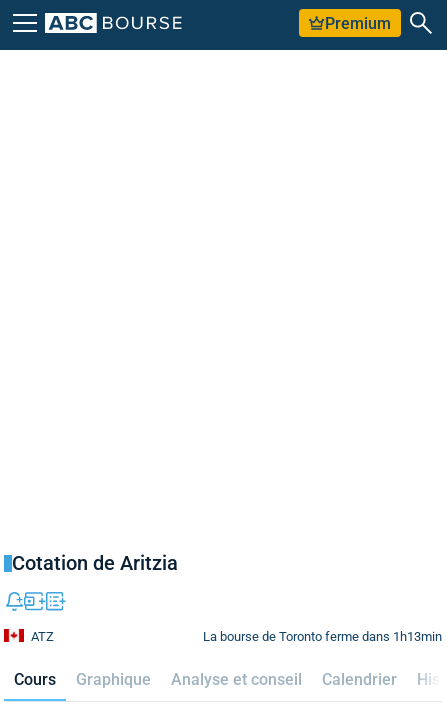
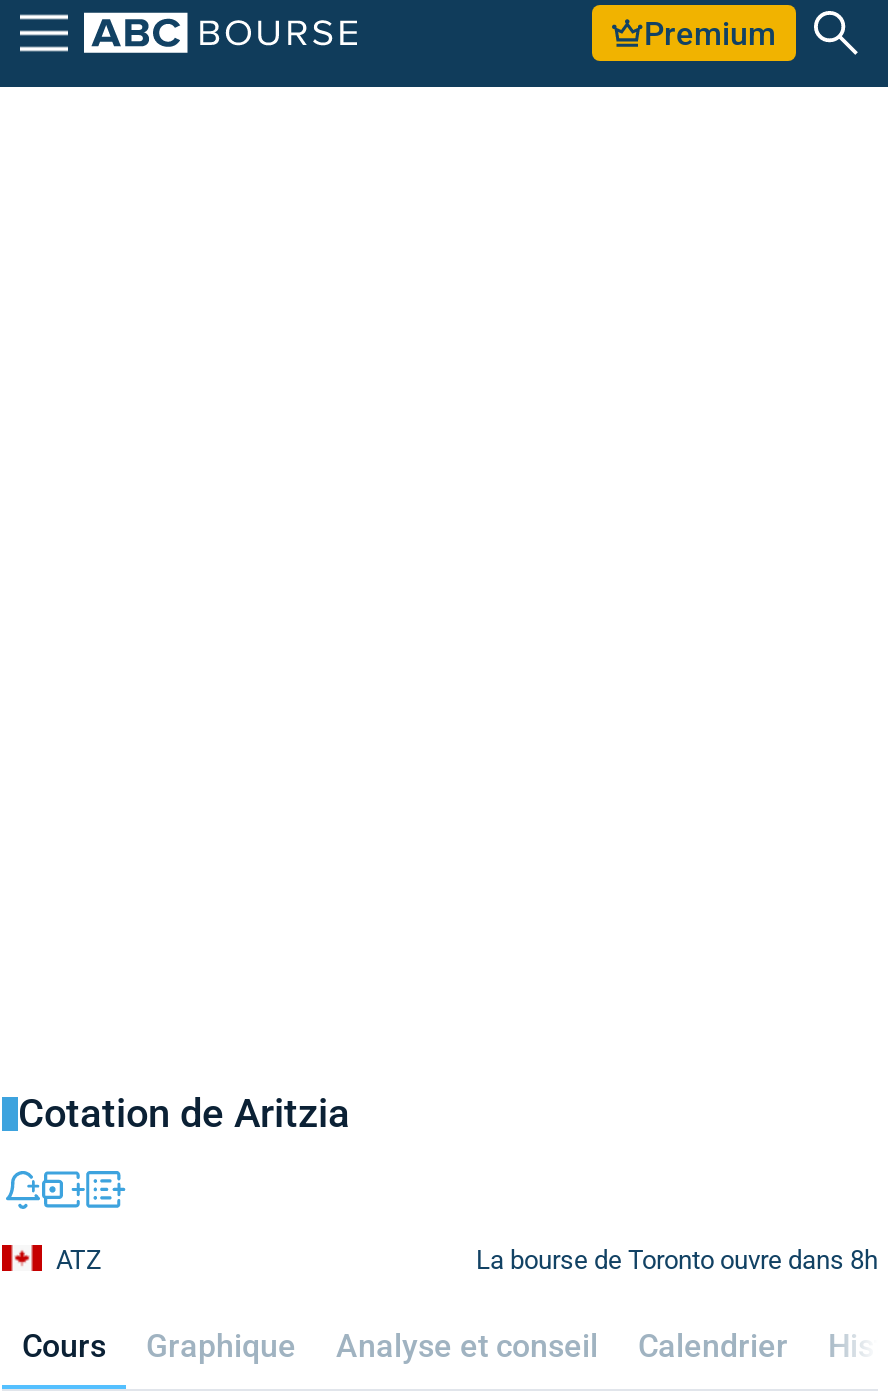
- La bourse de Toronto ferme dans 1h13min
+ La bourse de Toronto ouvre dans 8h
